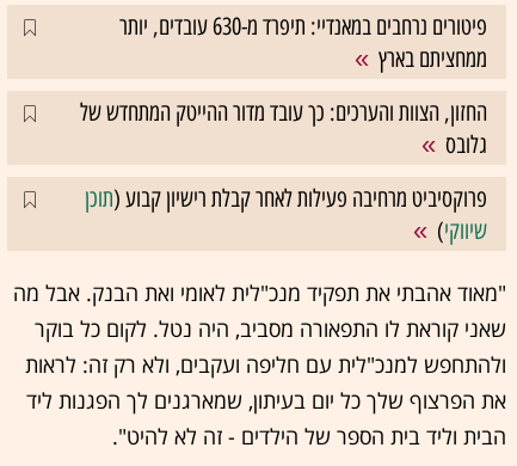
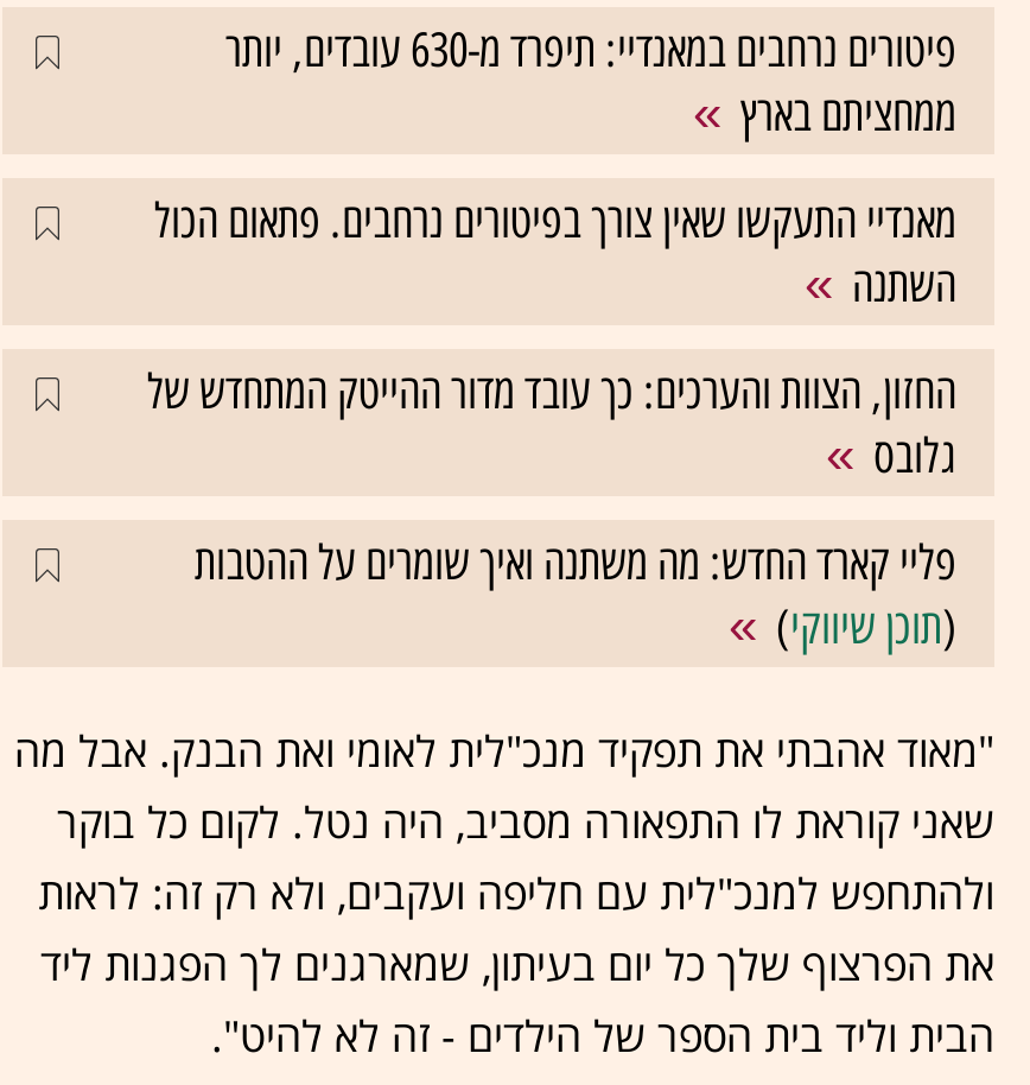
+ מאנדיי התעקשו שאין צורך בפיטורים נרחבים. פתאום הכול
+ השתנה

- פרוקסיביט מרחיבה פעילות לאחר קבלת רישיון קבוע (תוכן
- שיווקי)
+ פליי קארד החדש: מה משתנה ואיך שומרים על ההטבות
+ (תוכן שיווקי)
